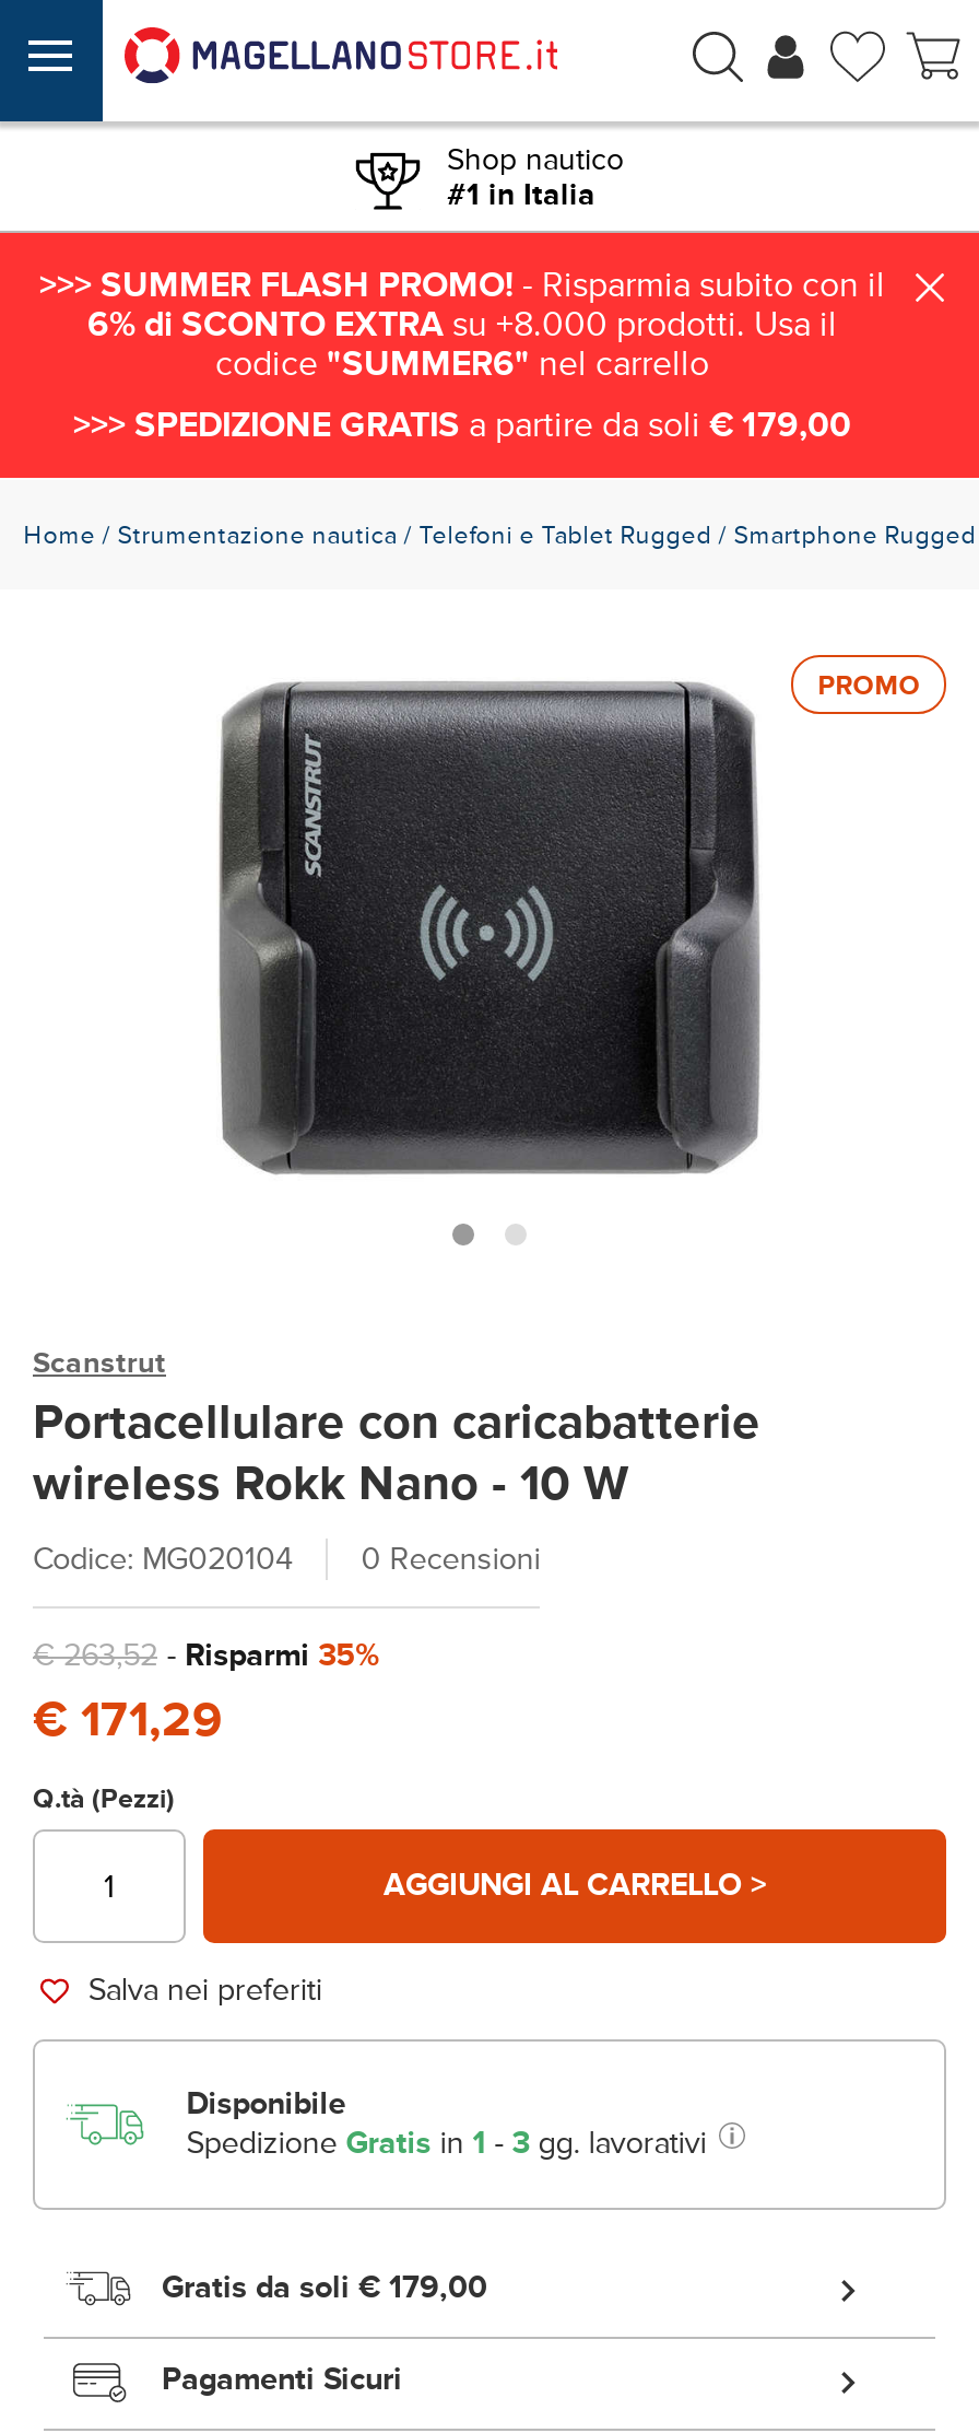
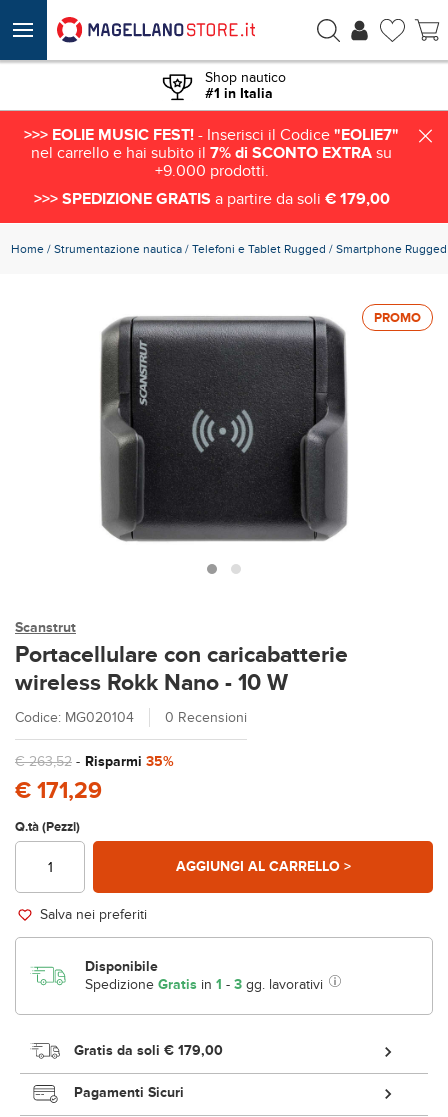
- >>> SUMMER FLASH PROMO! - Risparmia subito con il
- 6% di SCONTO EXTRA su +8.000 prodotti. Usa il
- codice "SUMMER6" nel carrello
+ >>> EOLIE MUSIC FEST! - Inserisci il Codice "EOLIE7"
+ nel carrello e hai subito il 7% di SCONTO EXTRA su
+ +9.000 prodotti.
